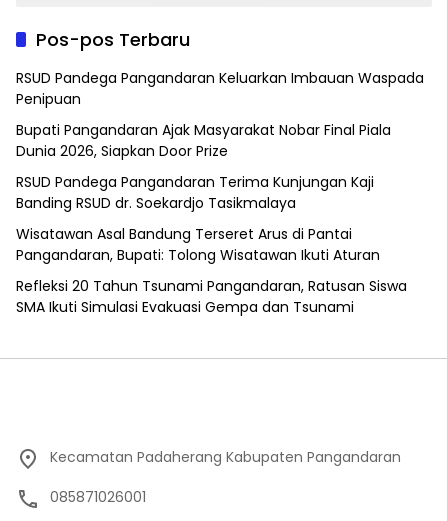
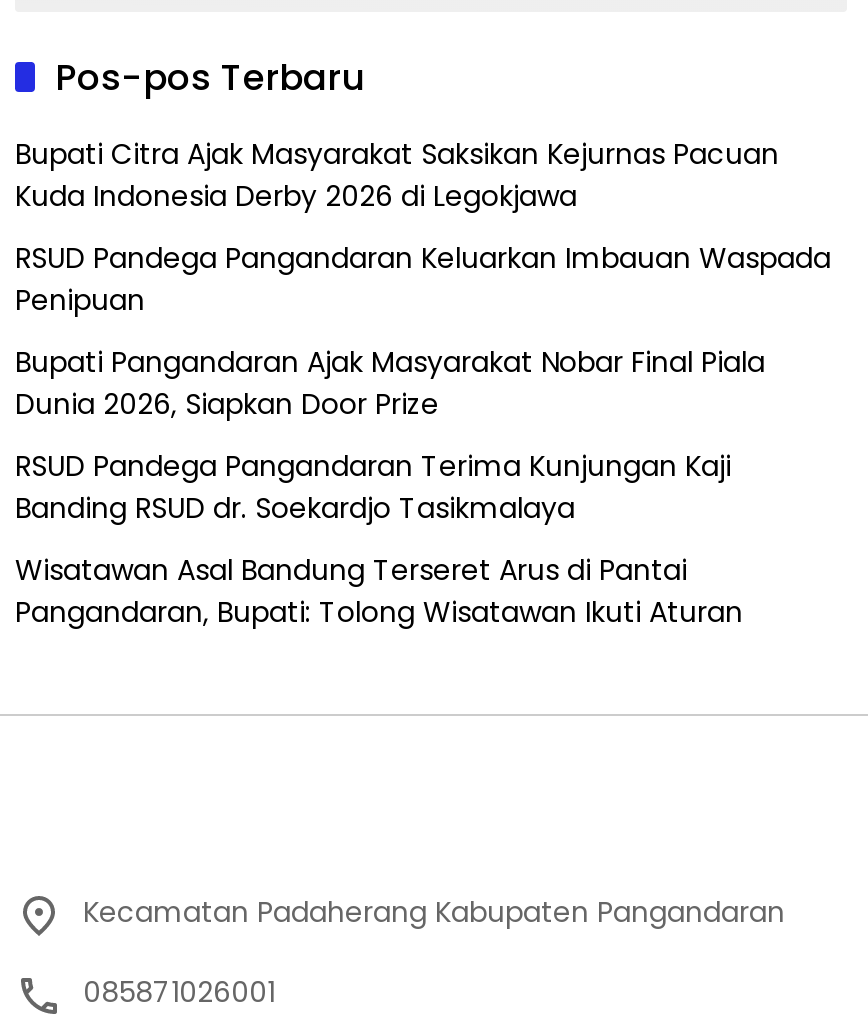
+ Bupati Citra Ajak Masyarakat Saksikan Kejurnas Pacuan
+ Kuda Indonesia Derby 2026 di Legokjawa

moved down: RSUD Pandega Pangandaran Keluarkan Imbauan Waspada | Penipuan | Bupati Pangandaran Ajak Masyarakat Nobar Final Piala | Dunia 2026, Siapkan Door Prize | RSUD Pandega Pangandaran Terima Kunjungan Kaji | Banding RSUD dr. Soekardjo Tasikmalaya | Wisatawan Asal Bandung Terseret Arus di Pantai | Pangandaran, Bupati: Tolong Wisatawan Ikuti Aturan

- Refleksi 20 Tahun Tsunami Pangandaran, Ratusan Siswa
- SMA Ikuti Simulasi Evakuasi Gempa dan Tsunami
